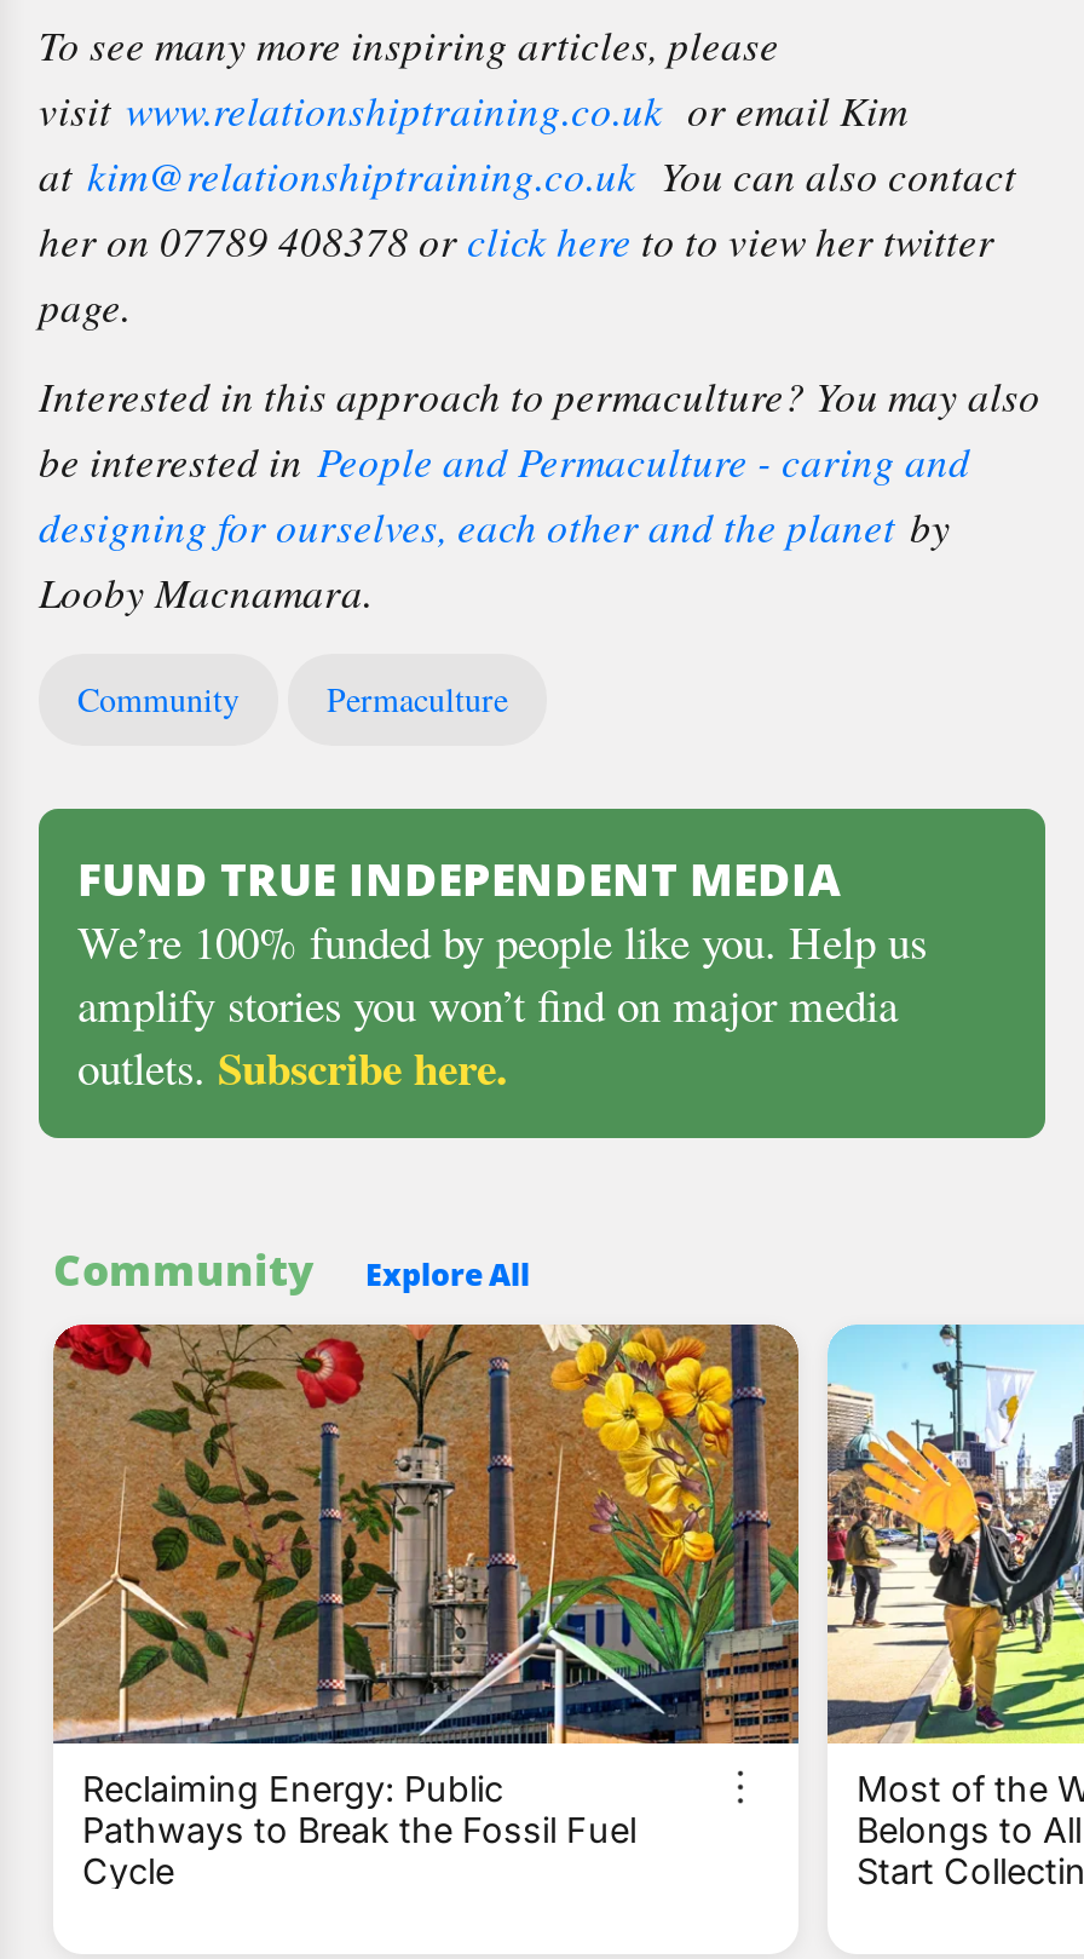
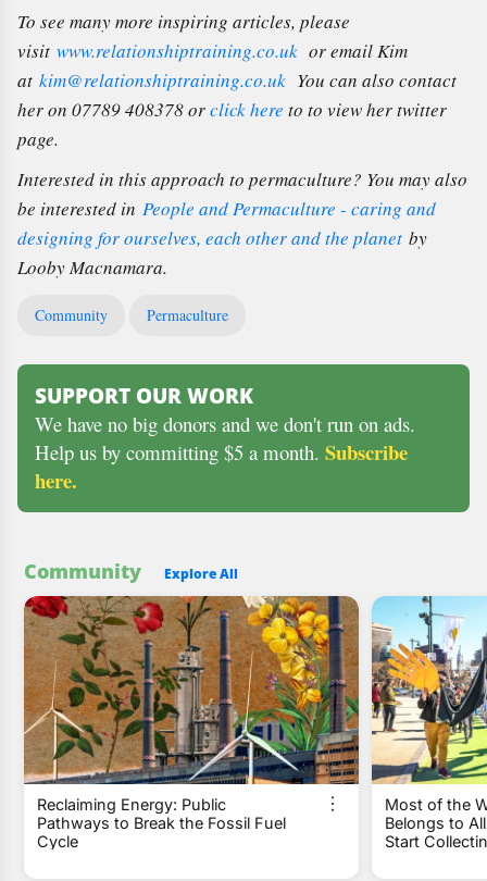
- FUND TRUE INDEPENDENT MEDIA
- We’re 100% funded by people like you. Help us
- amplify stories you won’t find on major media
- outlets. Subscribe here.
+ SUPPORT OUR WORK
+ We have no big donors and we don't run on ads.
+ Help us by committing $5 a month. Subscribe
+ here.
